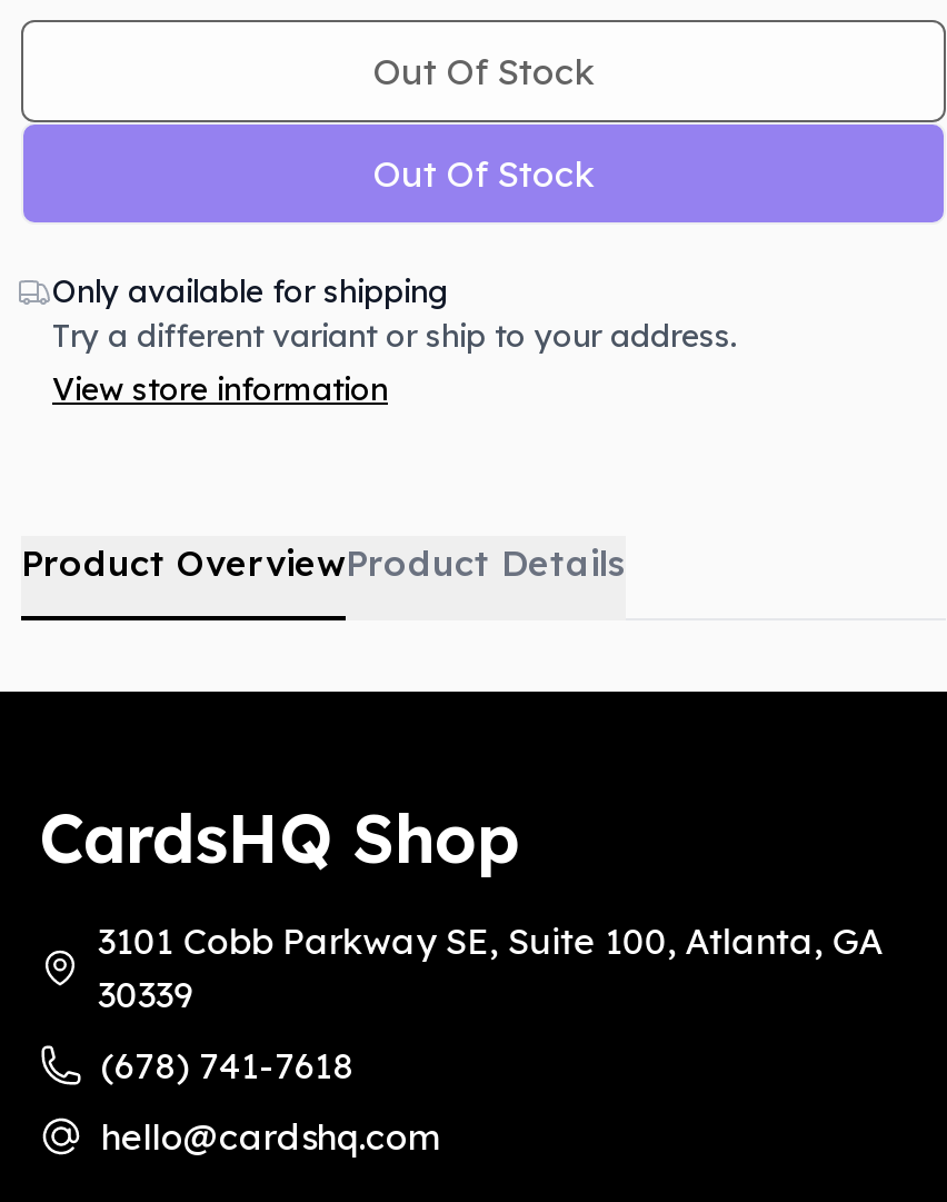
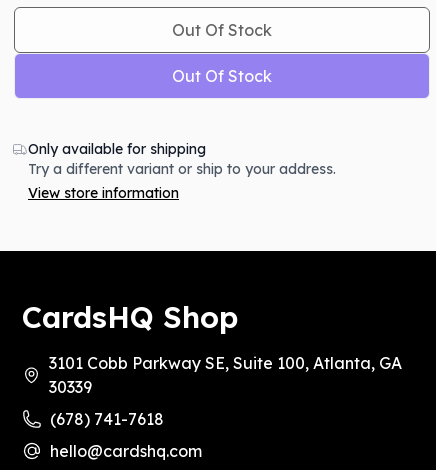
moved down: Only available for shipping | Try a different variant or ship to your address. | View store information

- Product OverviewProduct Details
